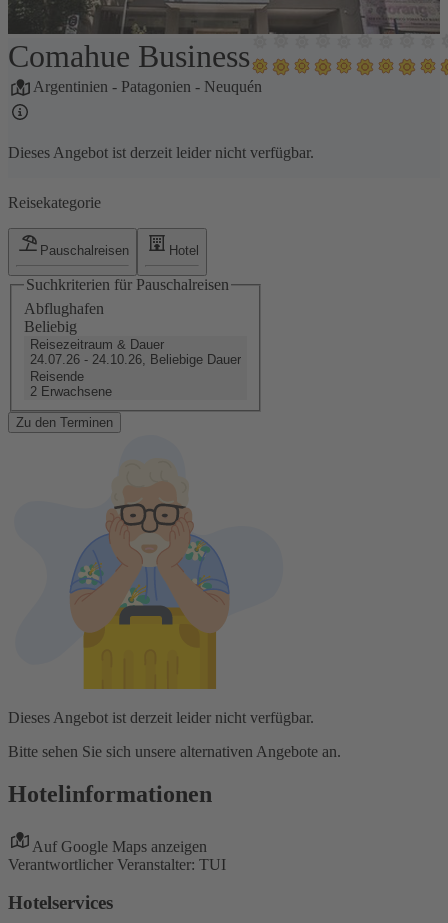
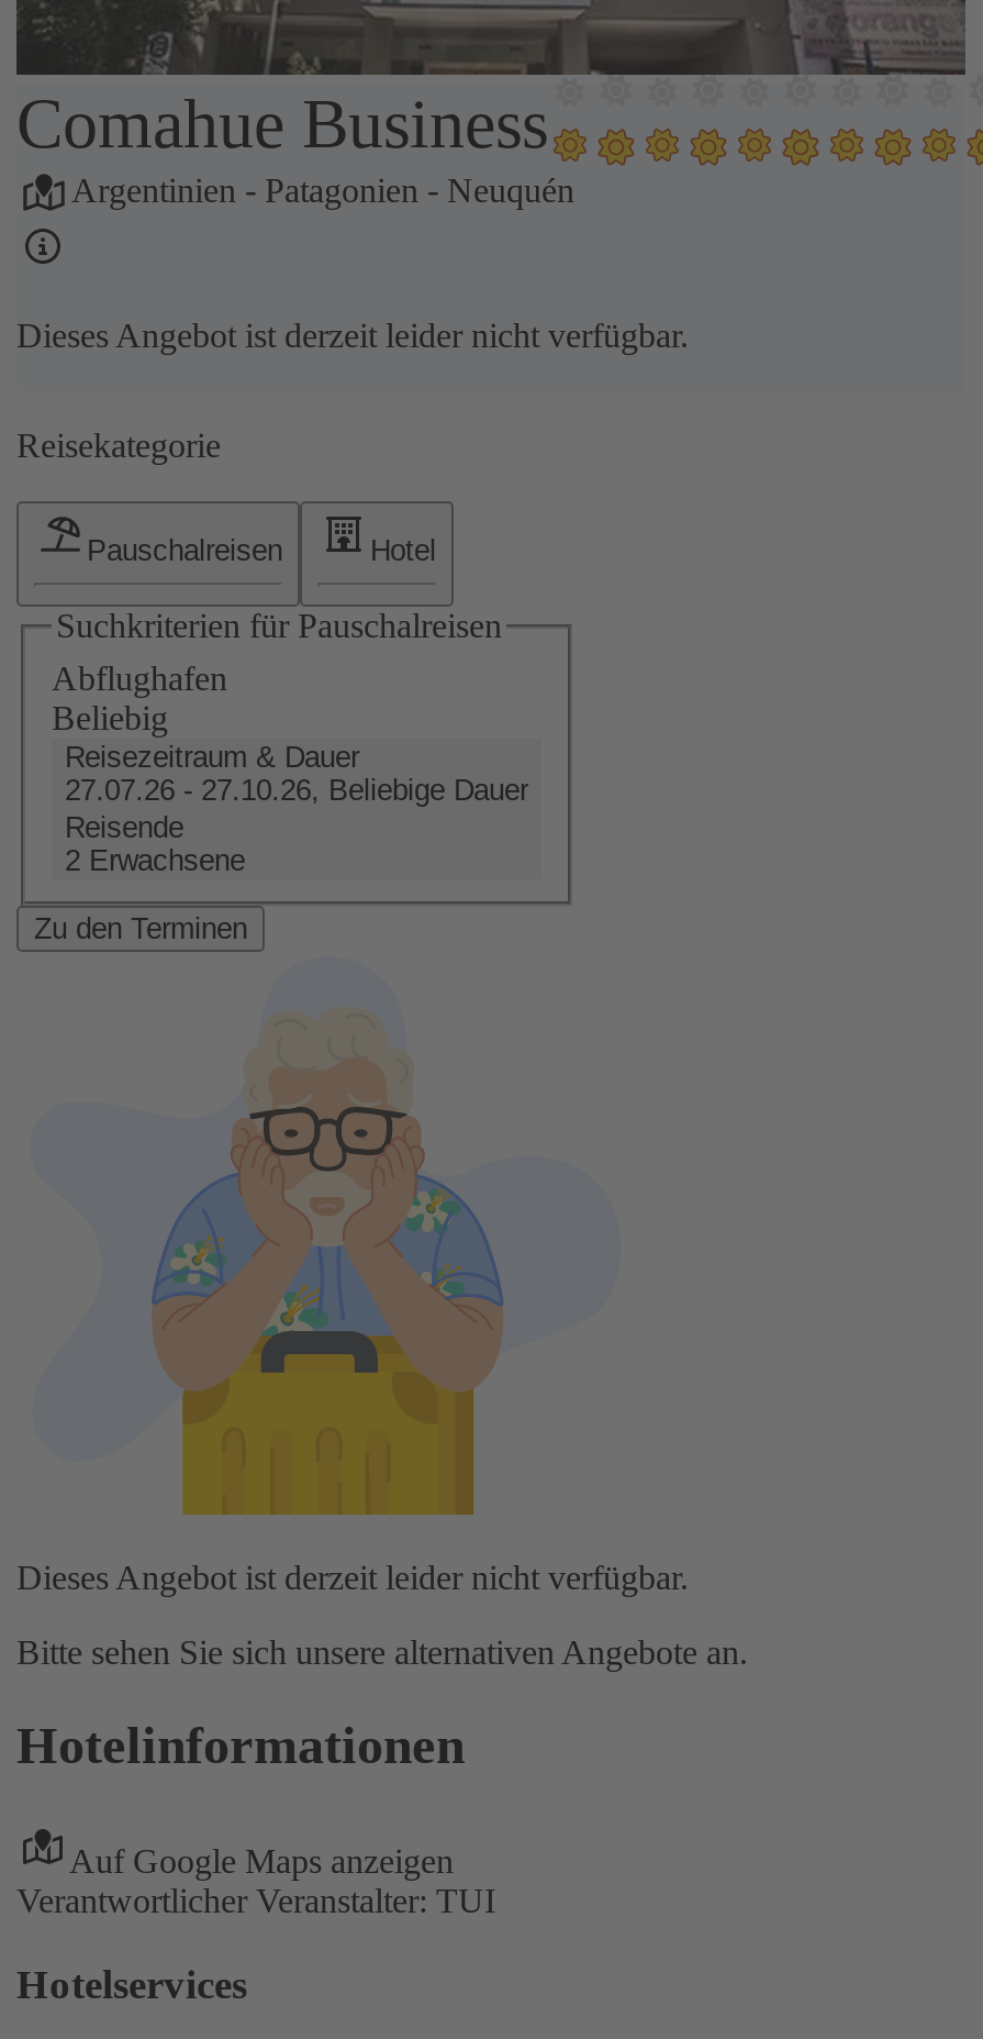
- 24.07.26 - 24.10.26, Beliebige Dauer
+ 27.07.26 - 27.10.26, Beliebige Dauer
